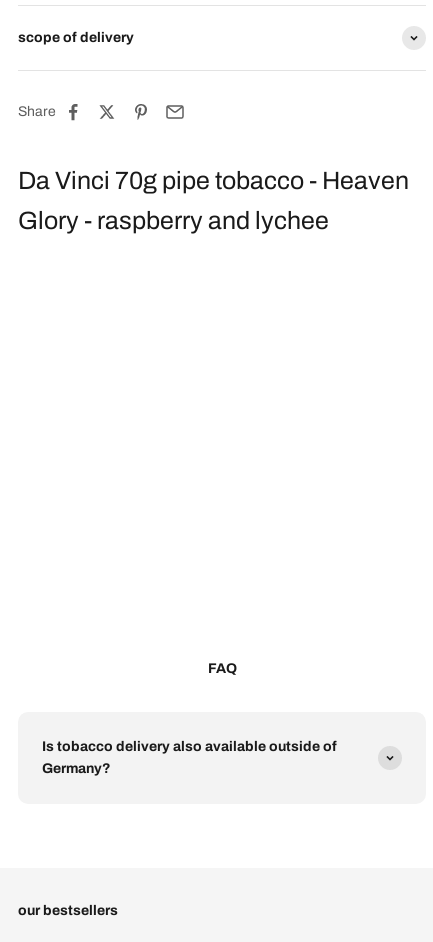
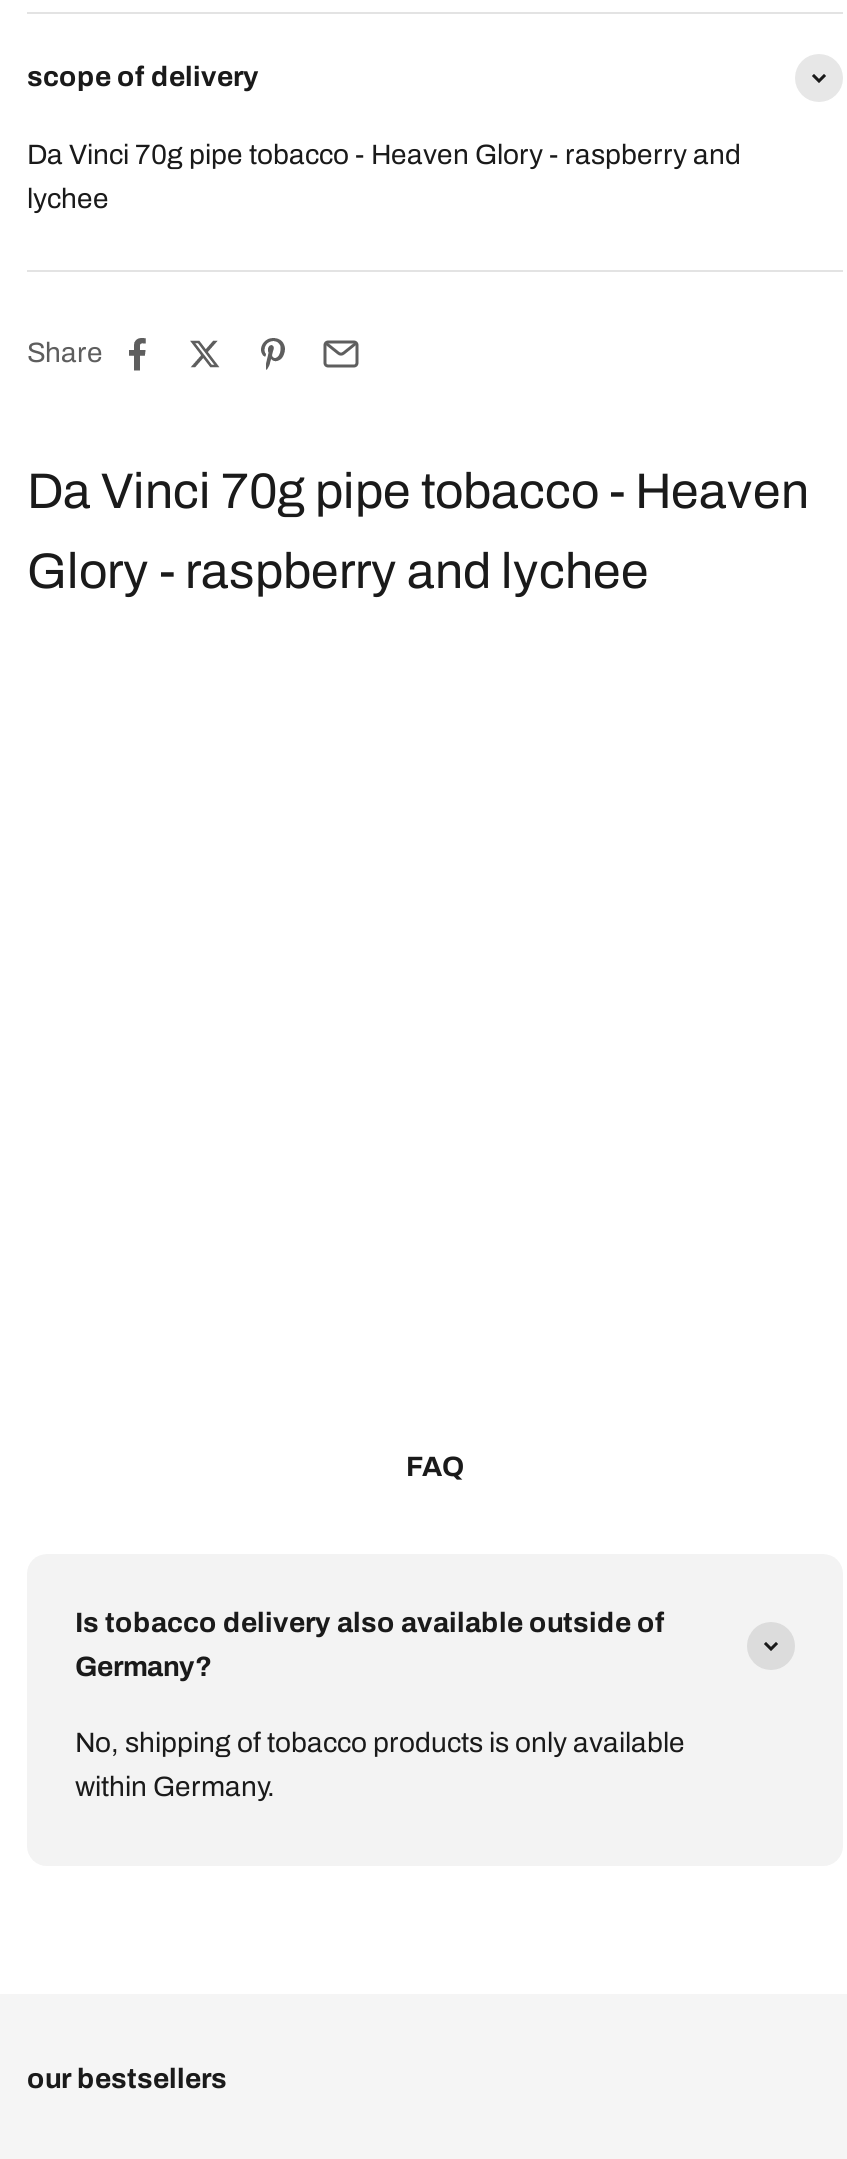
+ Da Vinci 70g pipe tobacco - Heaven Glory - raspberry and
+ lychee

+ No, shipping of tobacco products is only available
+ within Germany.
